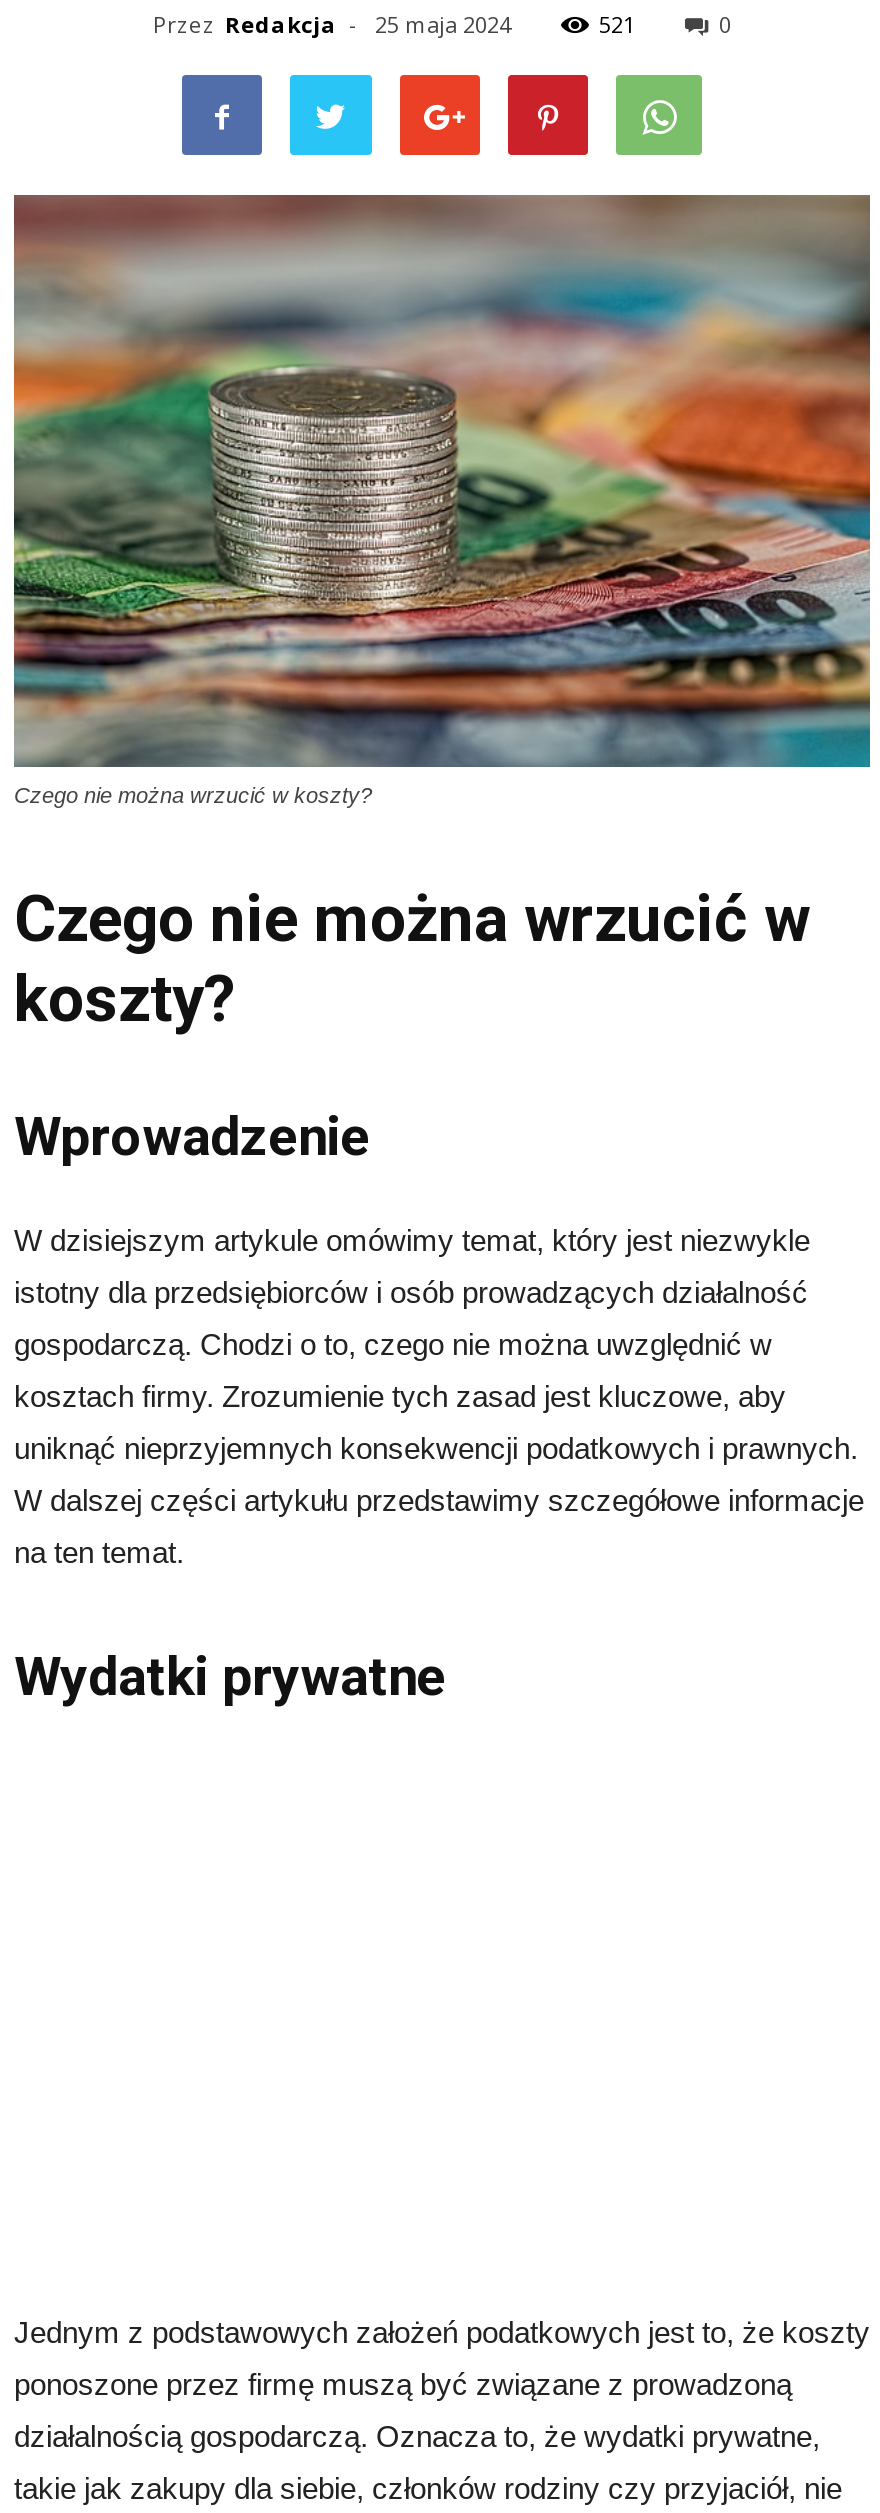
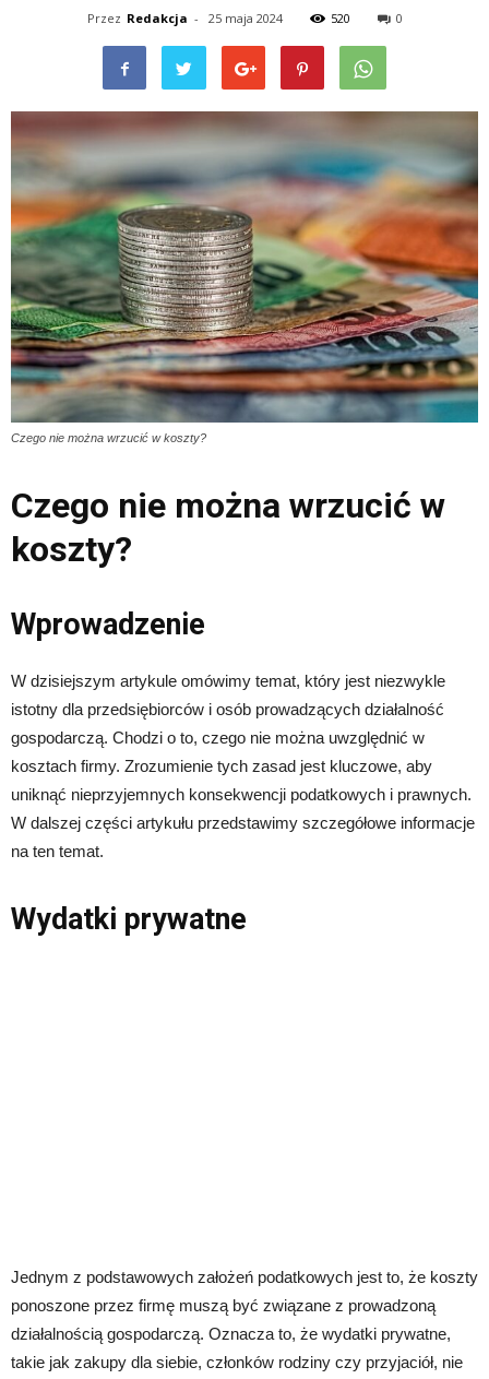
- 521
+ 520
